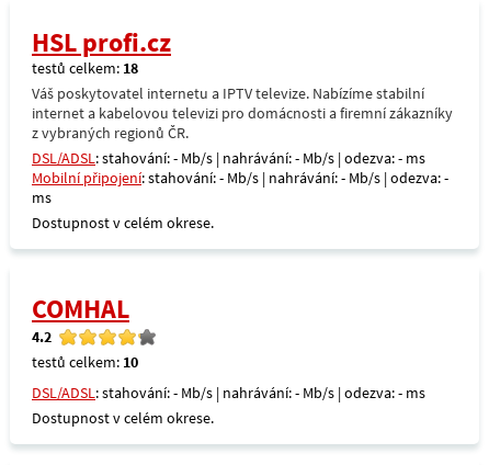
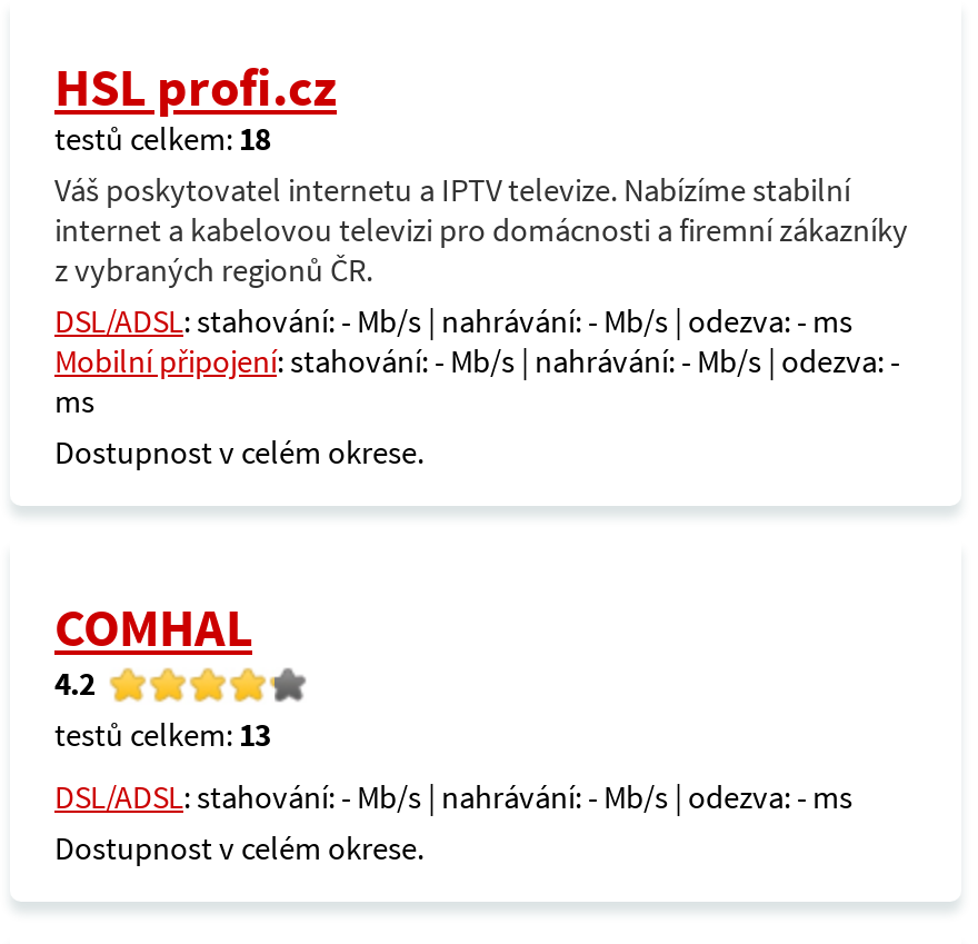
- testů celkem: 10
+ testů celkem: 13
